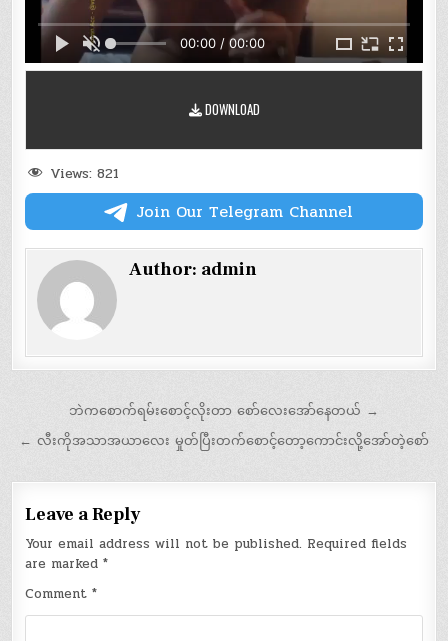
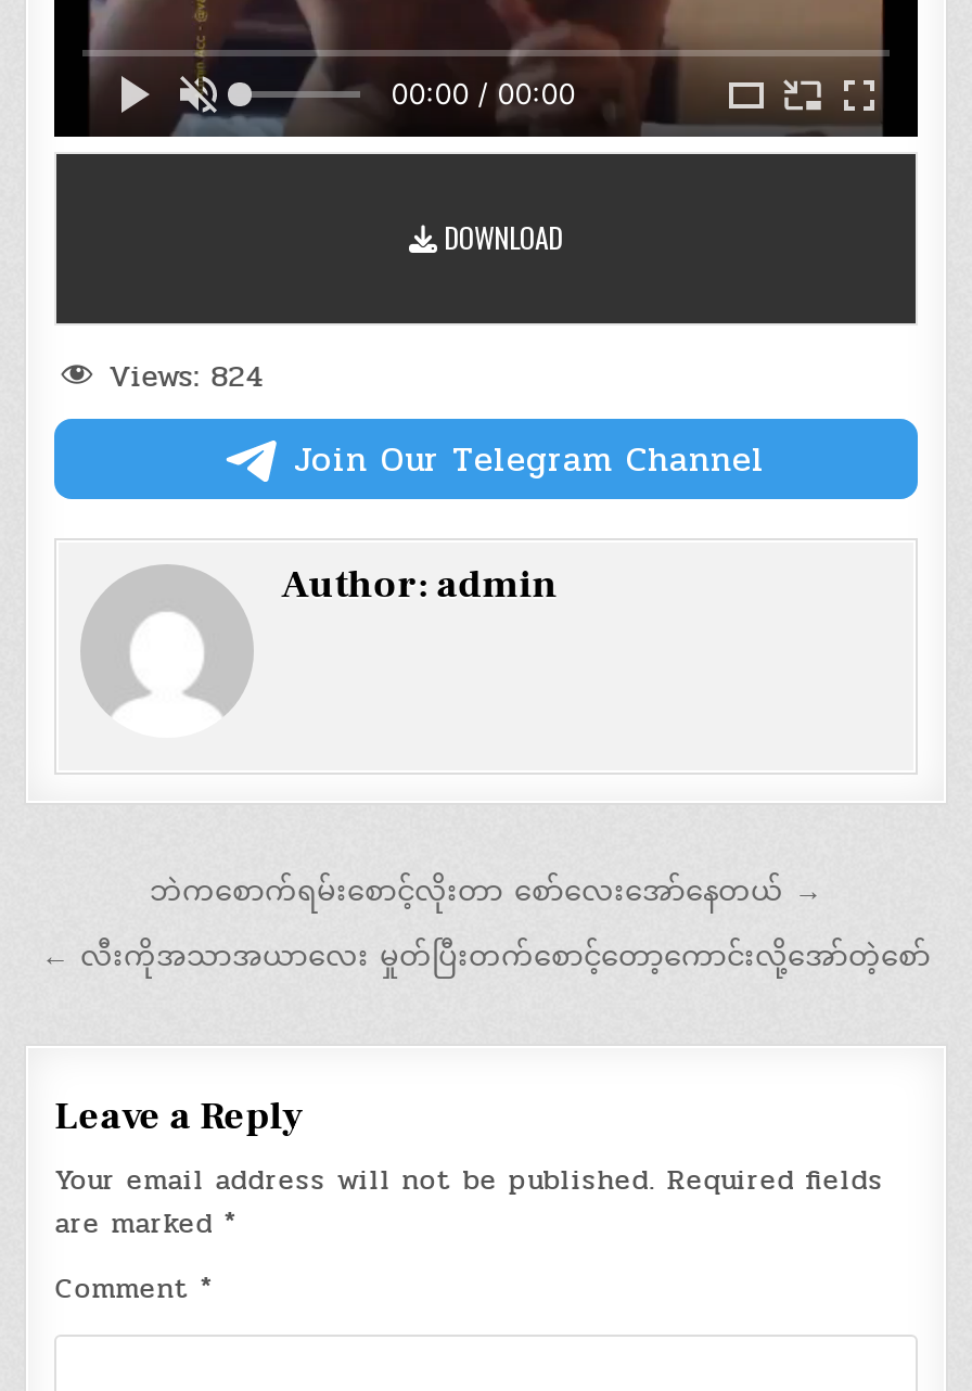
- Views: 821
+ Views: 824
